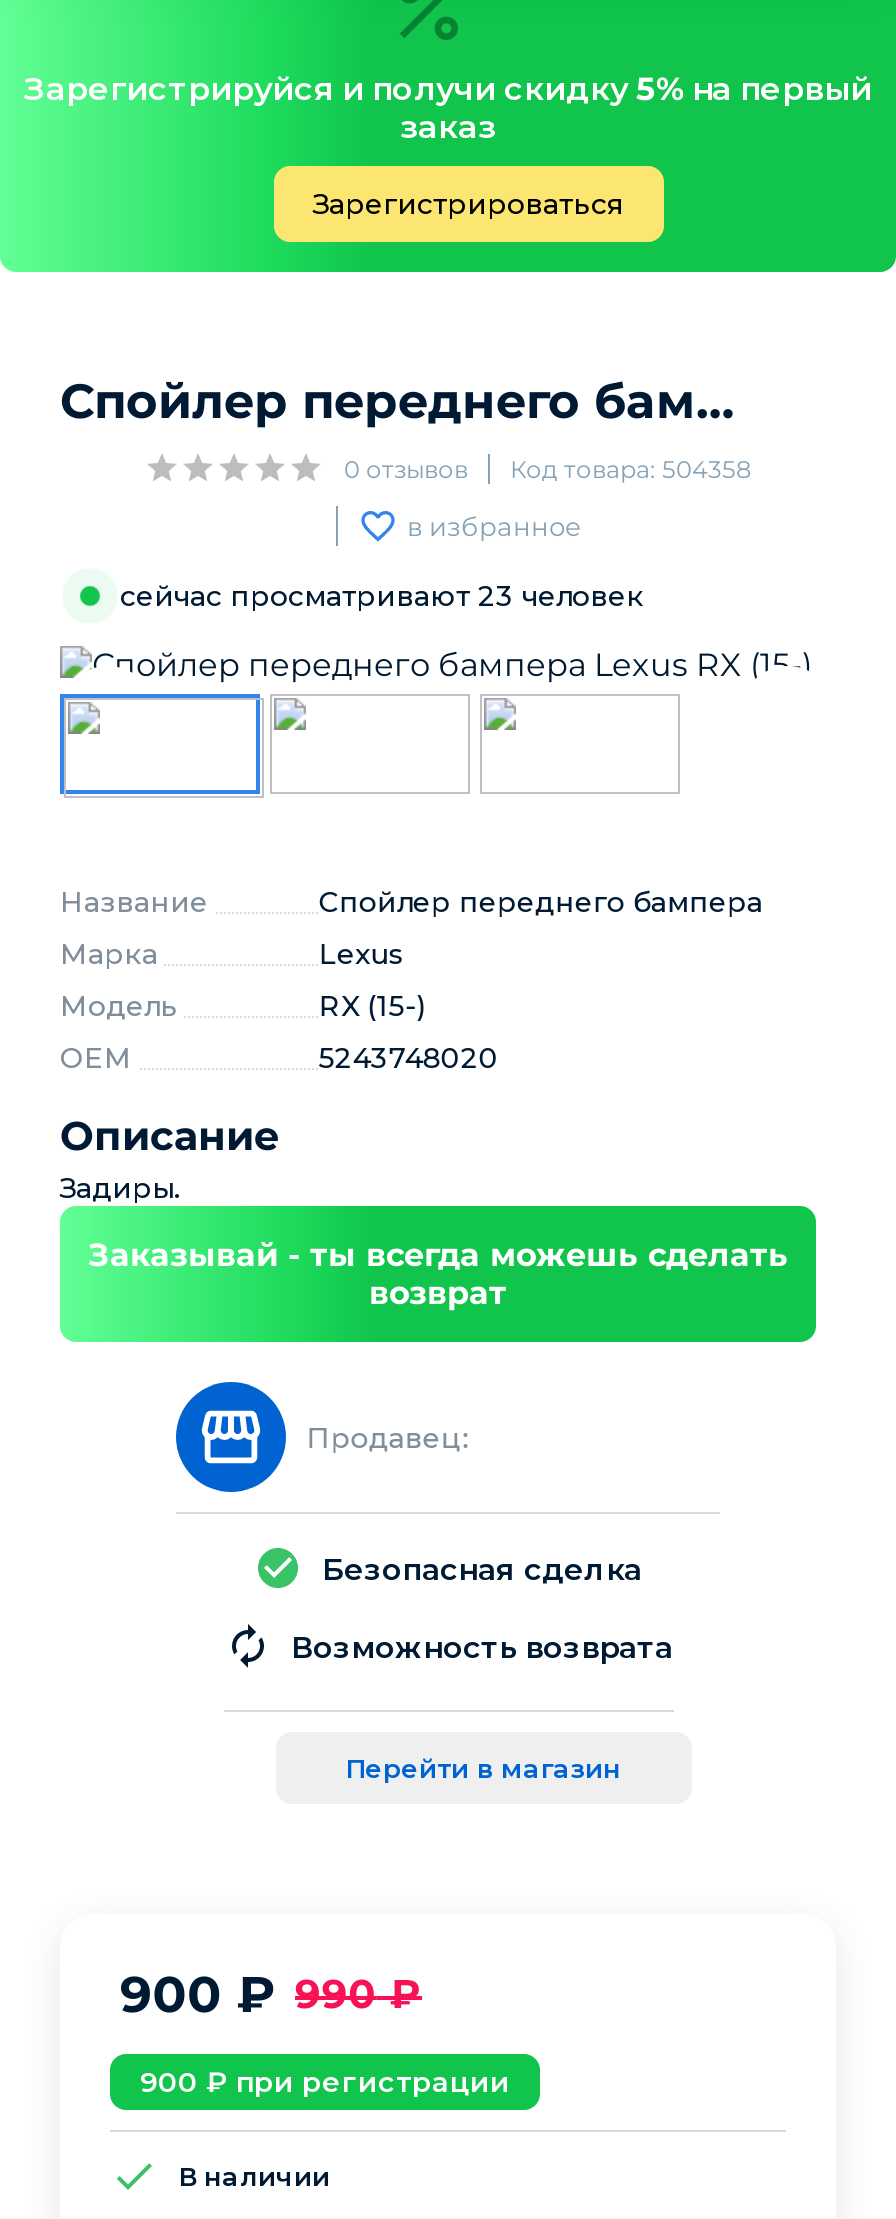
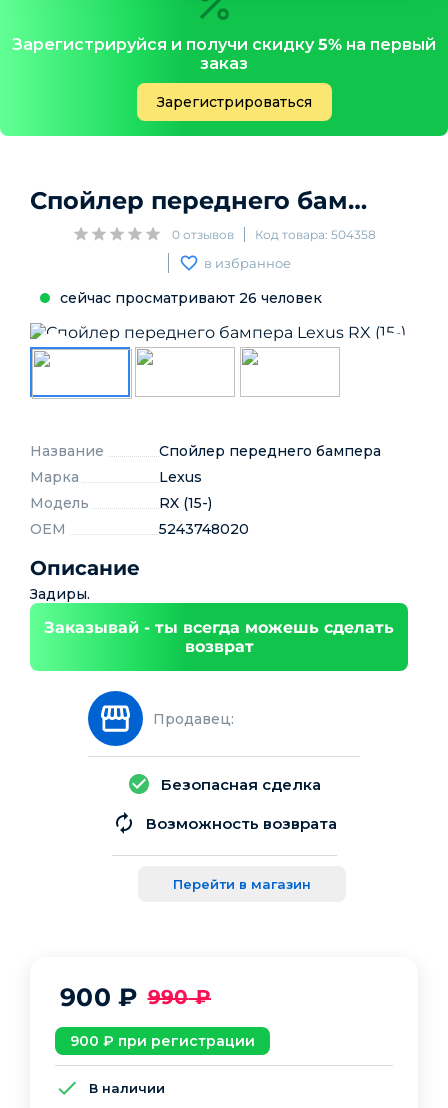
- сейчас просматривают 23 человек
+ сейчас просматривают 26 человек
